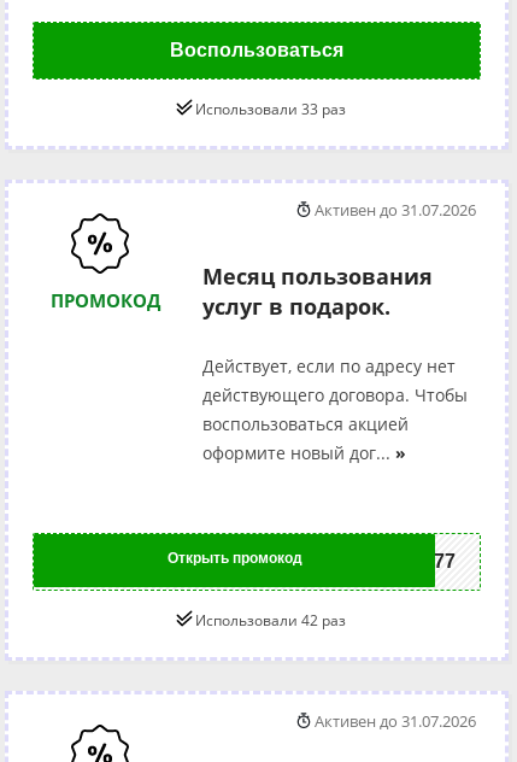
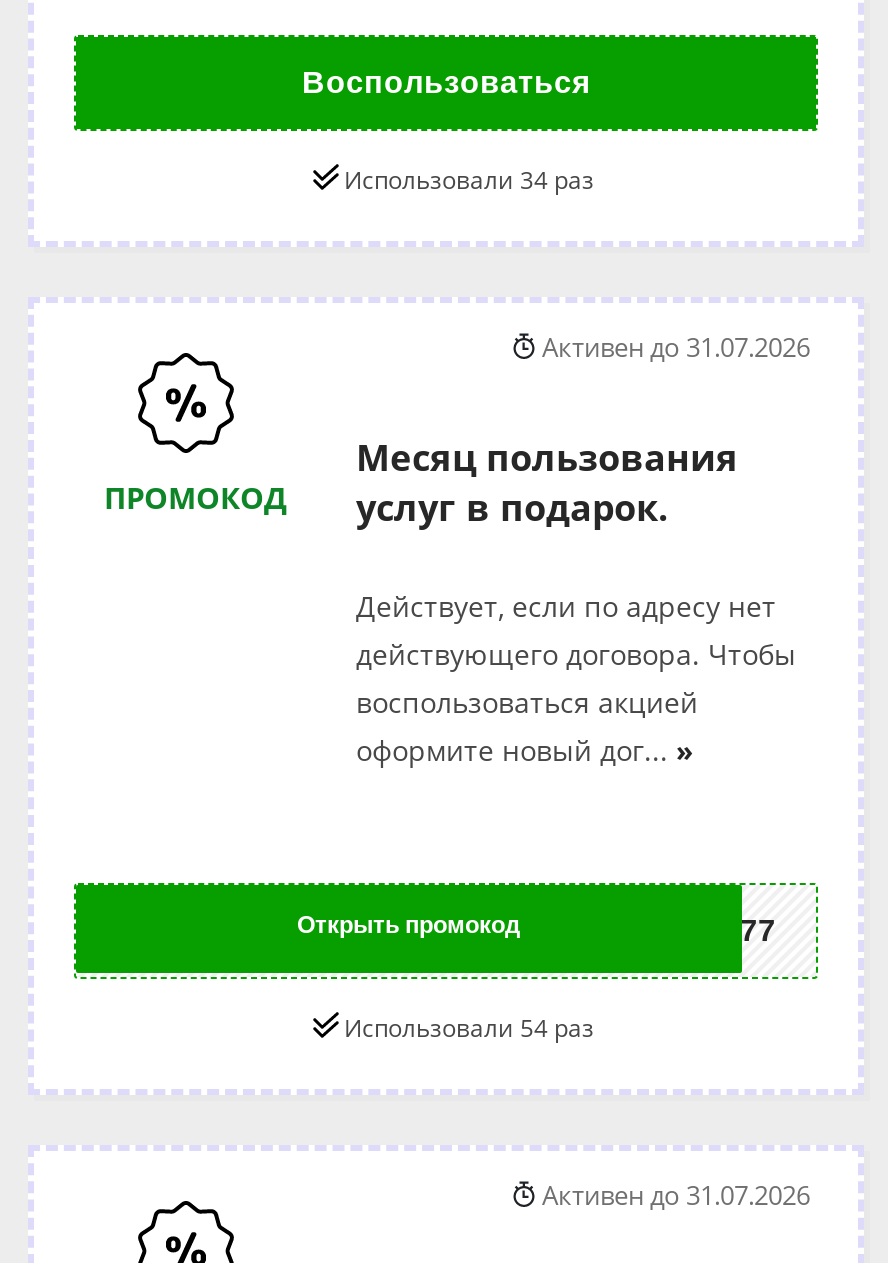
- Использовали 33 раз
+ Использовали 34 раз

- Использовали 42 раз
+ Использовали 54 раз
